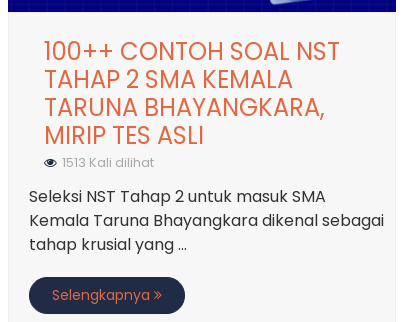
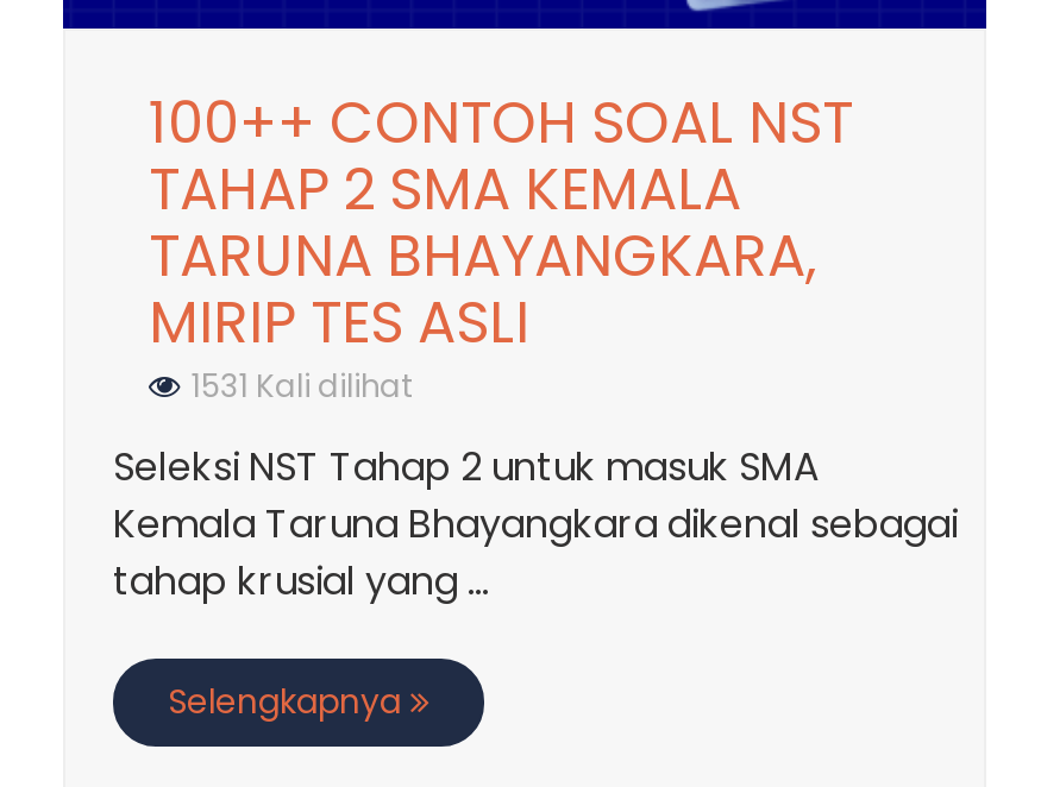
- 1513 Kali dilihat
+ 1531 Kali dilihat
